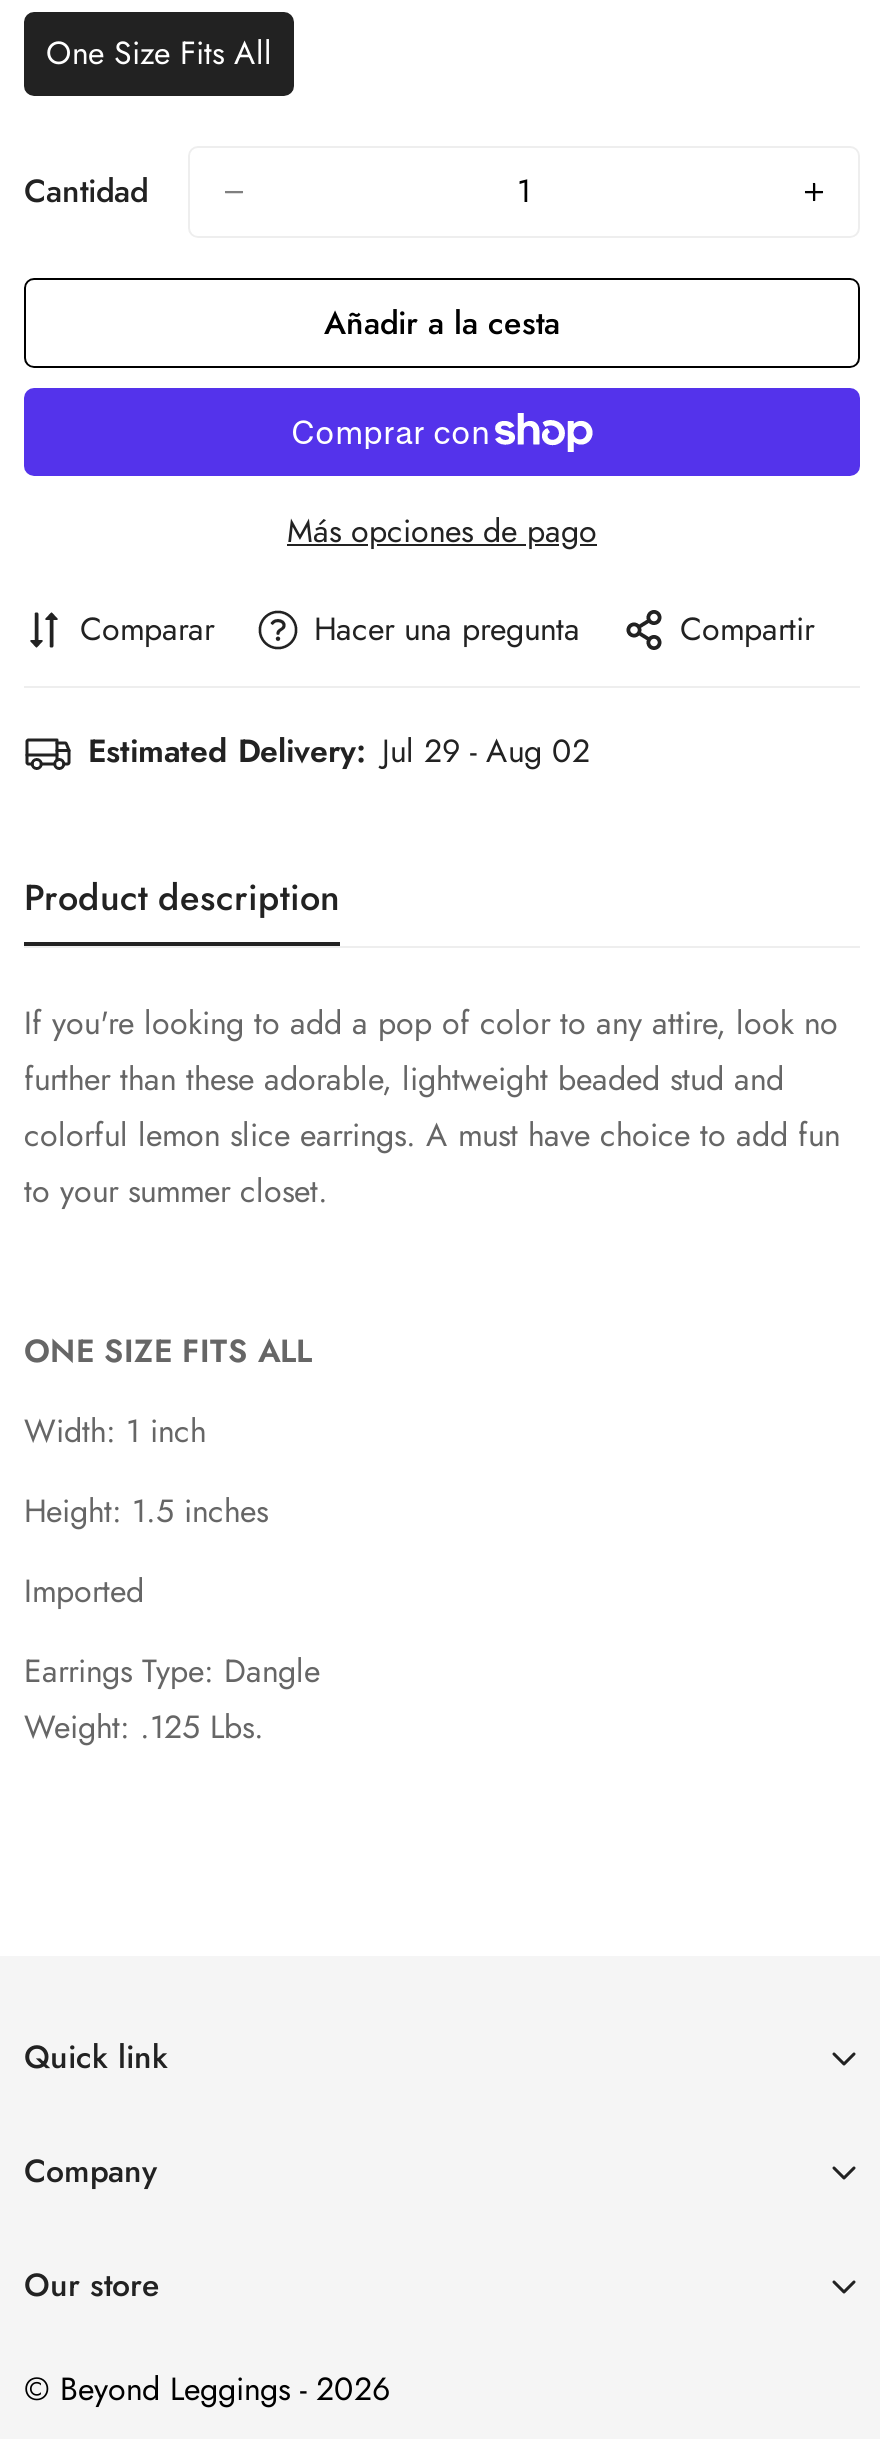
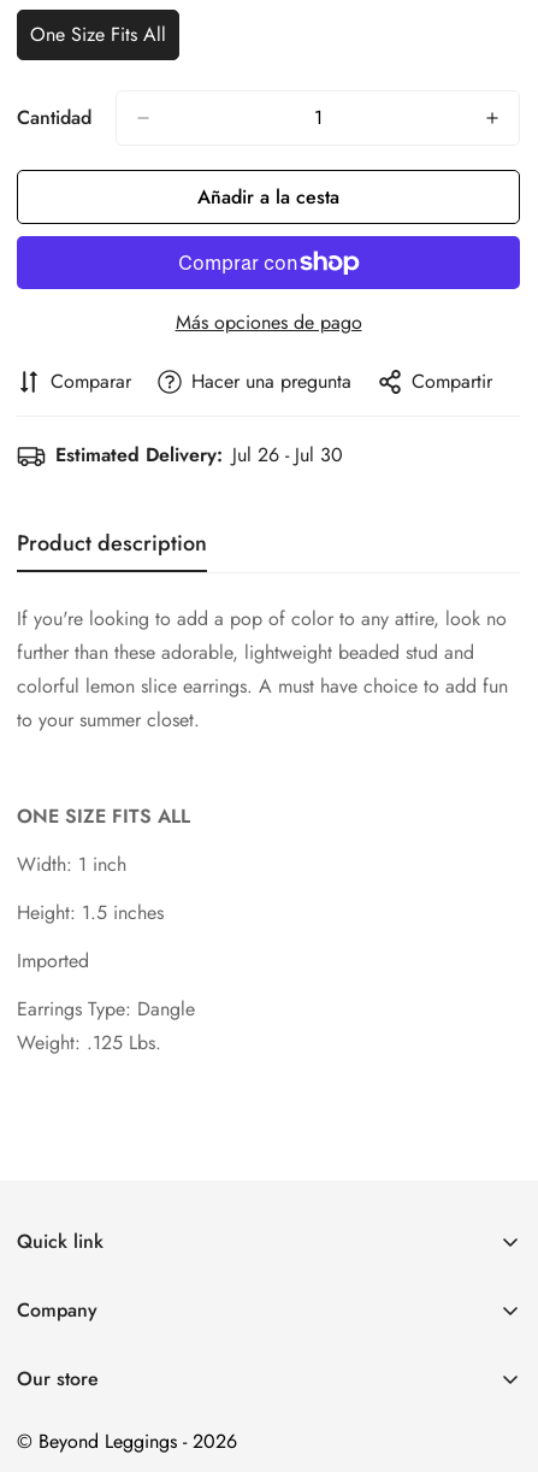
- Estimated Delivery: Jul 29 - Aug 02
+ Estimated Delivery: Jul 26 - Jul 30
